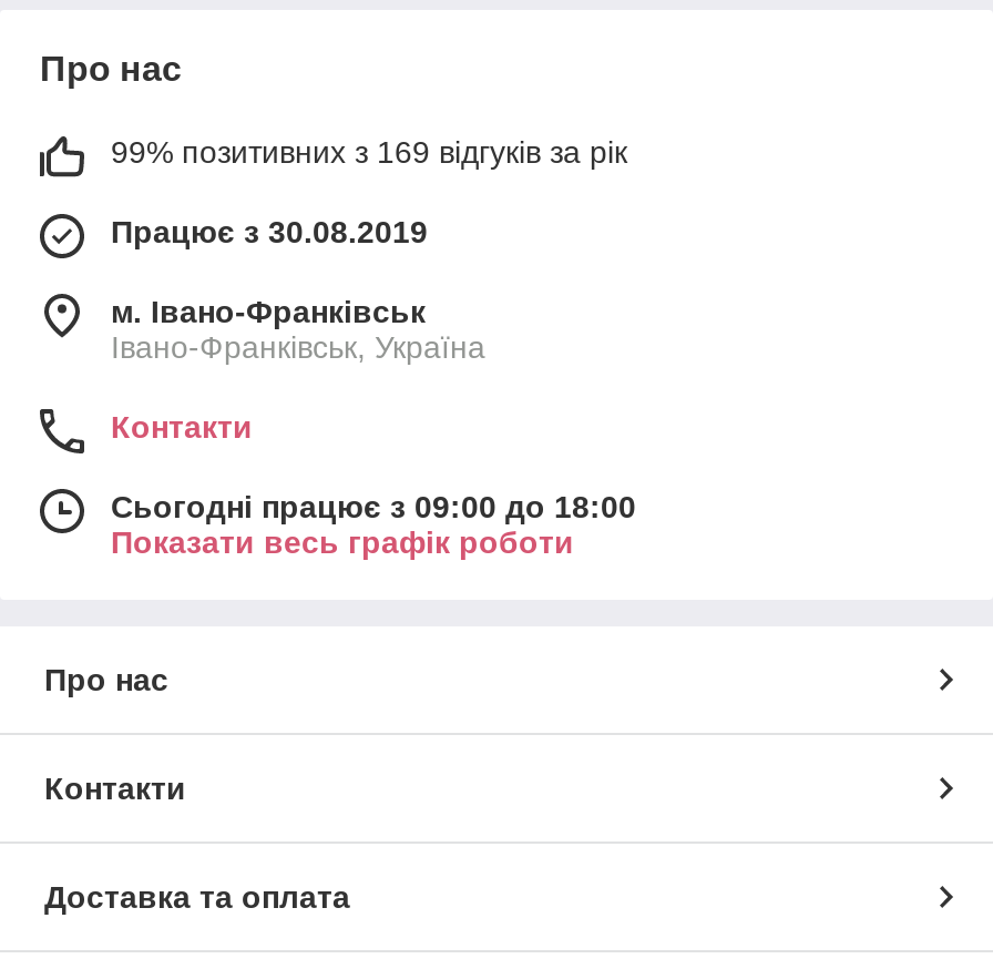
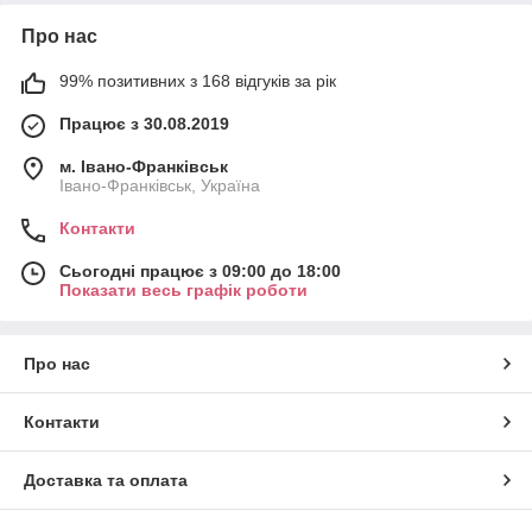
- 99% позитивних з 169 відгуків за рік
+ 99% позитивних з 168 відгуків за рік
